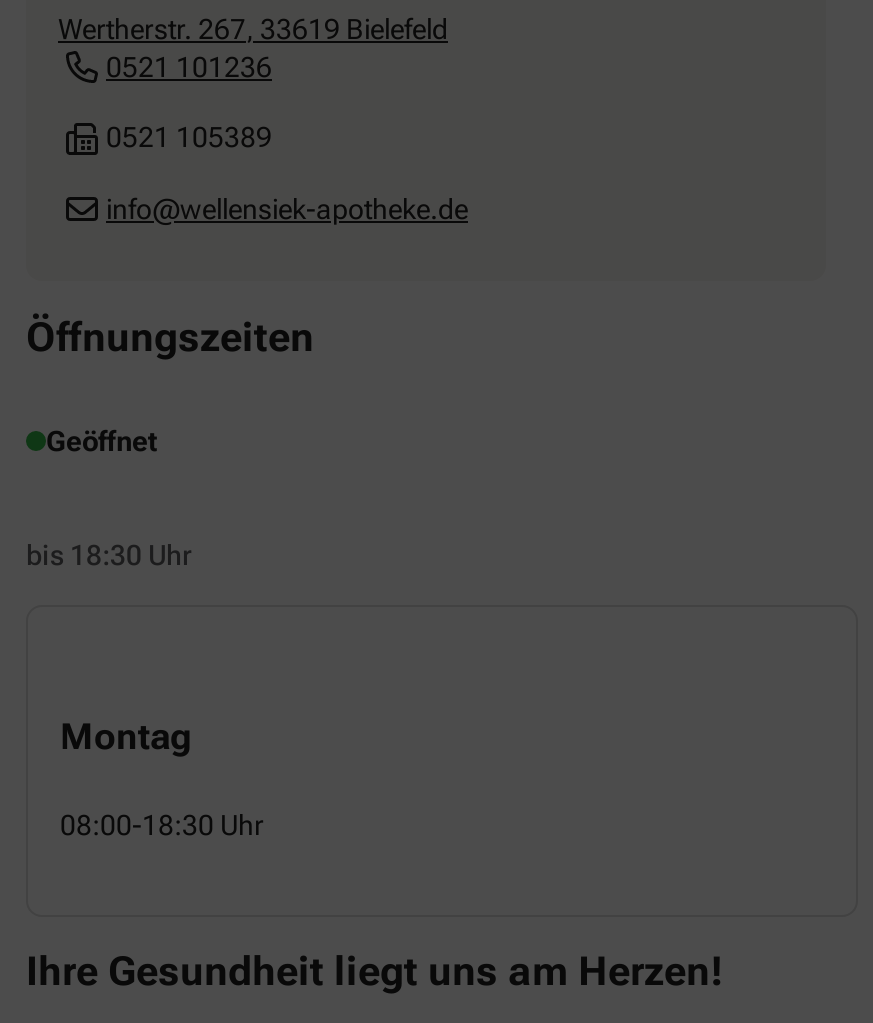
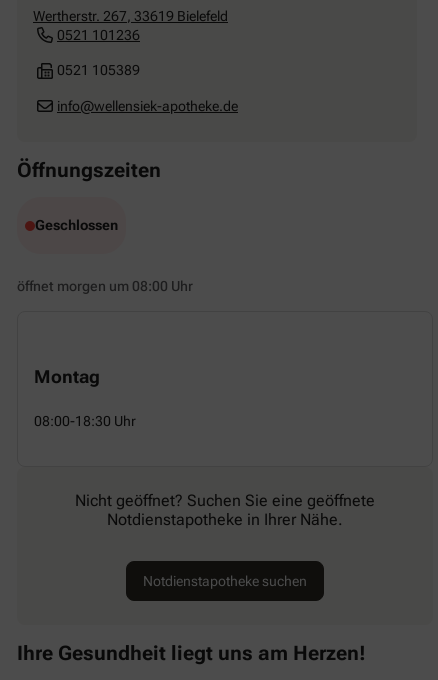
- Geöffnet
+ Geschlossen

- bis 18:30 Uhr
+ öffnet morgen um 08:00 Uhr

+ Nicht geöffnet? Suchen Sie eine geöffnete
+ Notdienstapotheke in Ihrer Nähe.
+ Notdienstapotheke suchen
